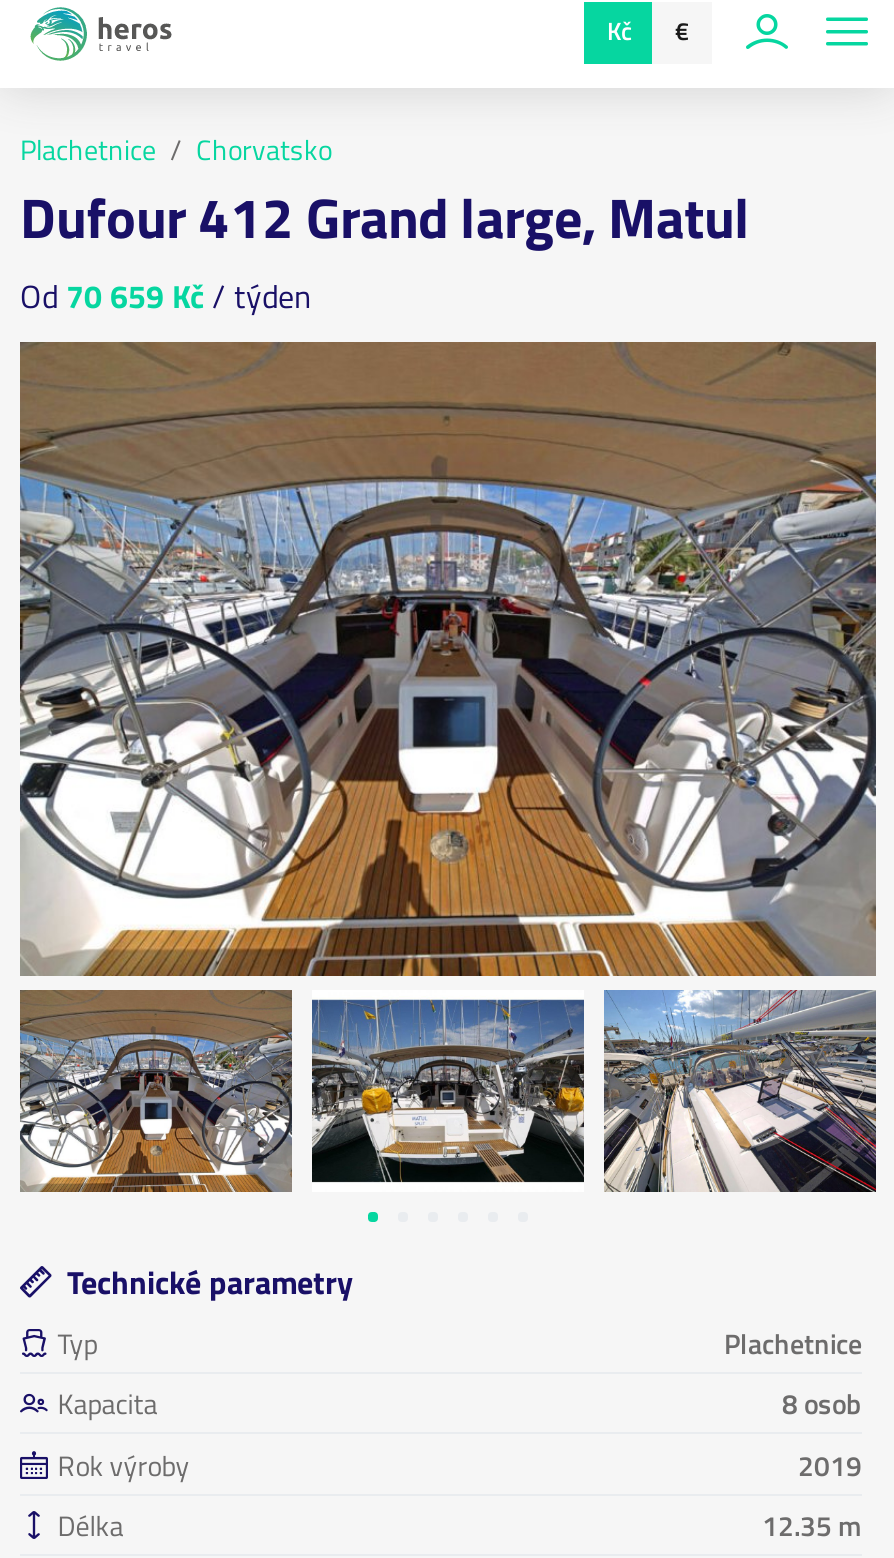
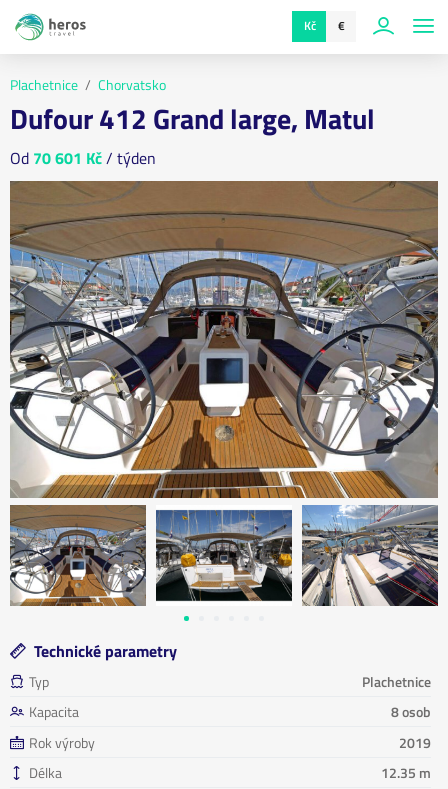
- Od 70 659 Kč / týden
+ Od 70 601 Kč / týden
